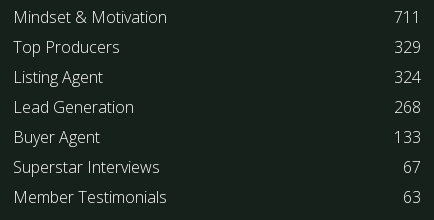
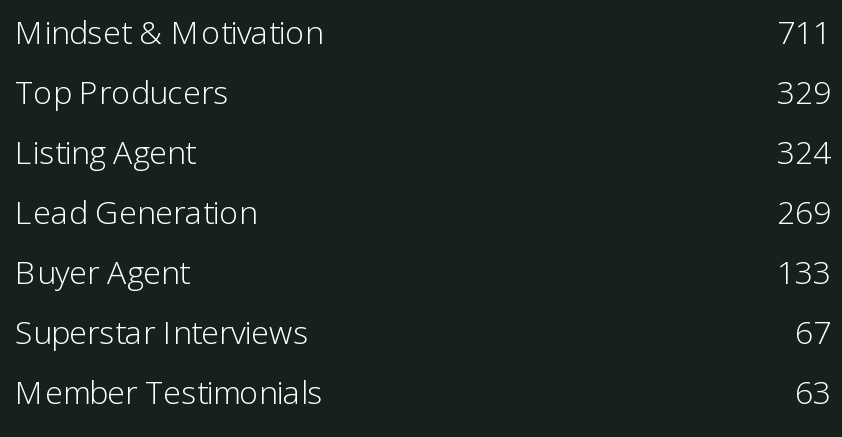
- 268
+ 269
